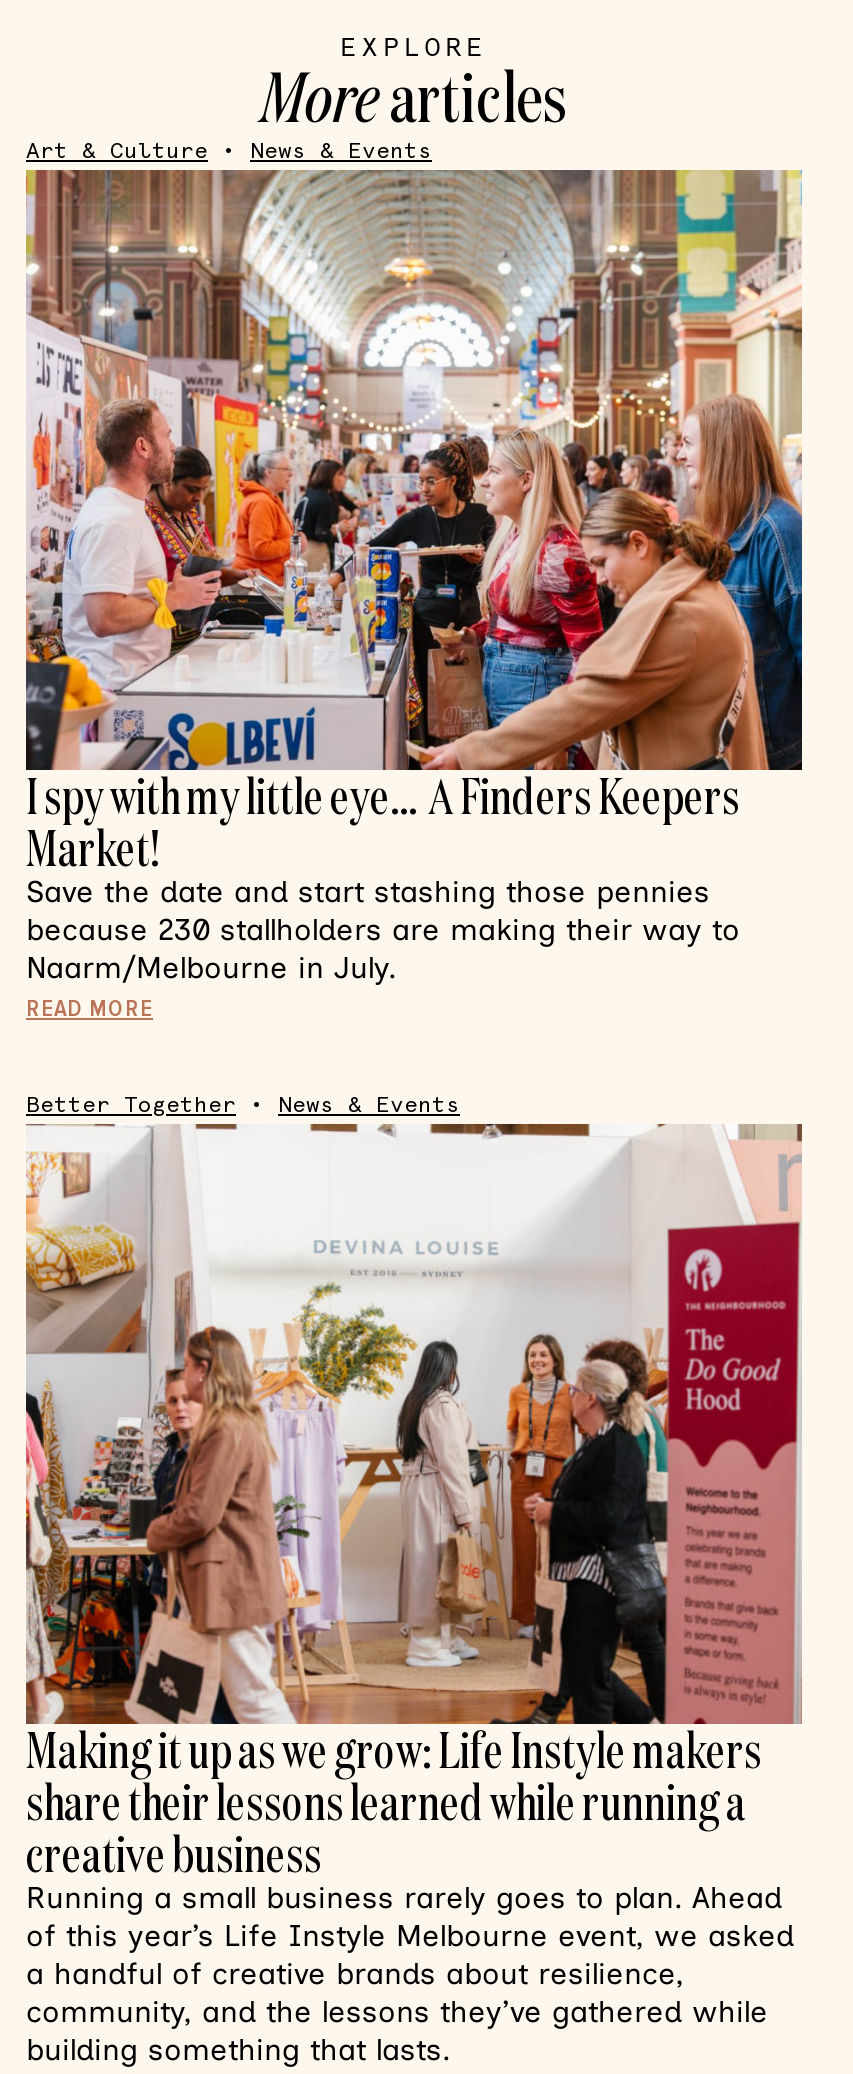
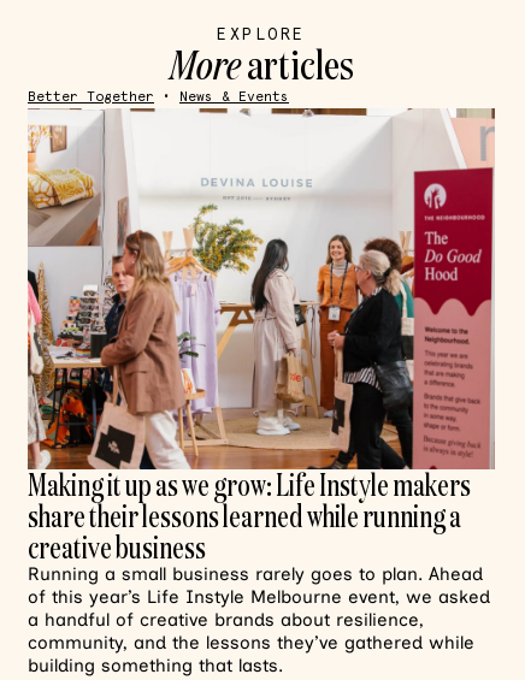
- Art & Culture • News & Events

- [image]
- I spy with my little eye… A Finders Keepers
- Market!
- Save the date and start stashing those pennies
- because 230 stallholders are making their way to
- Naarm/Melbourne in July.
- READ MORE
